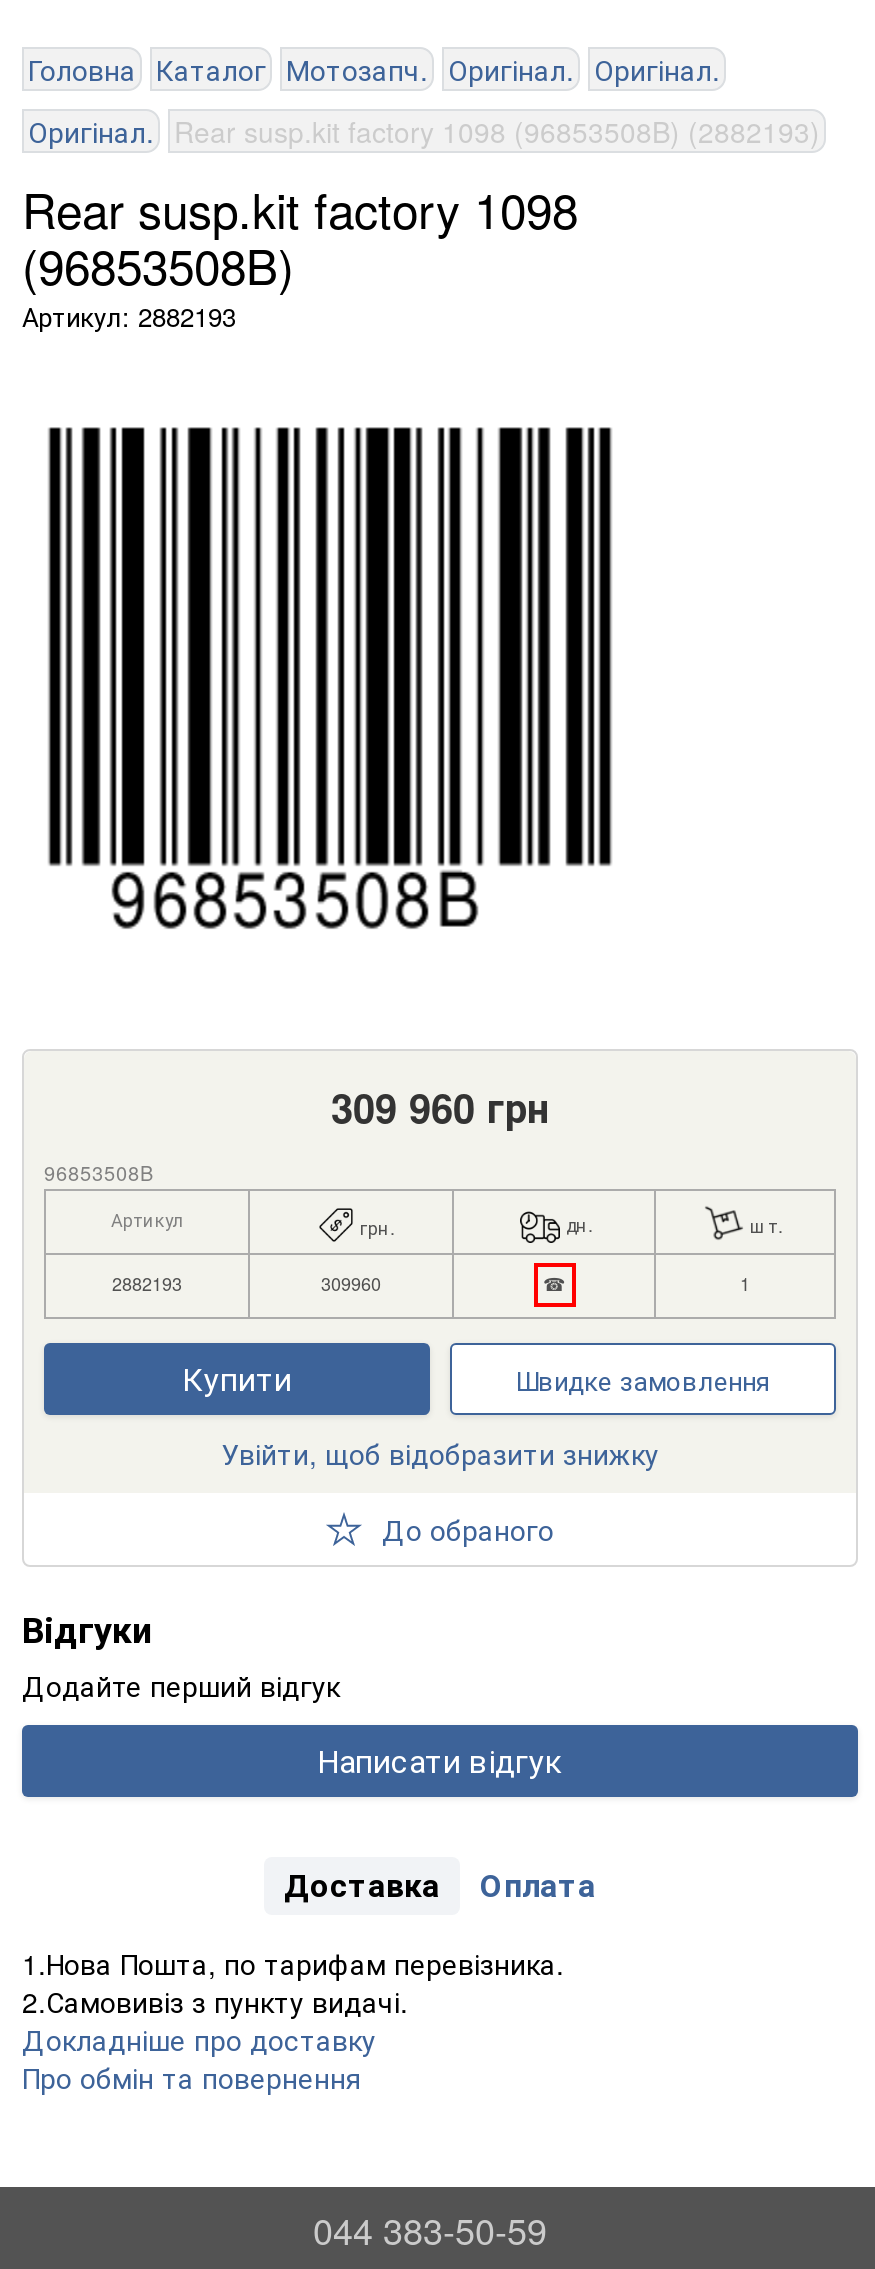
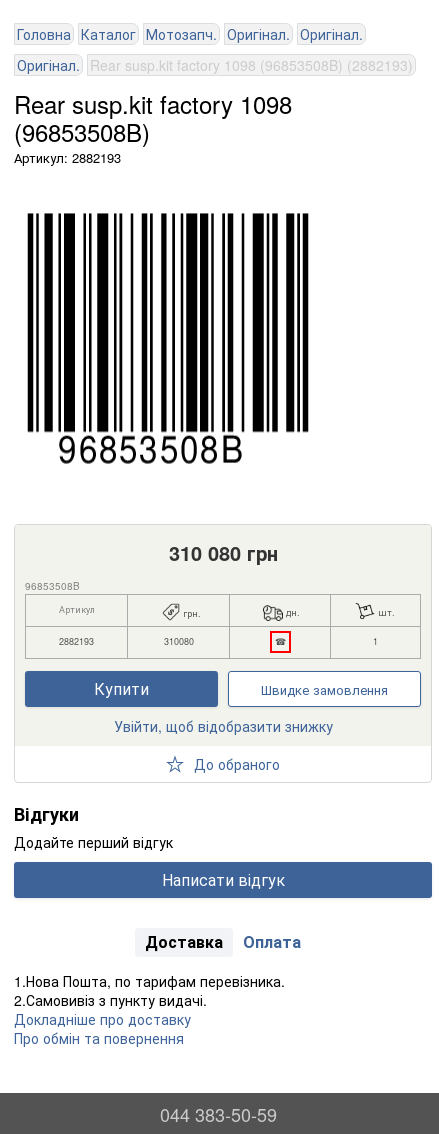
- 309 960 грн
+ 310 080 грн

- 309960
+ 310080
